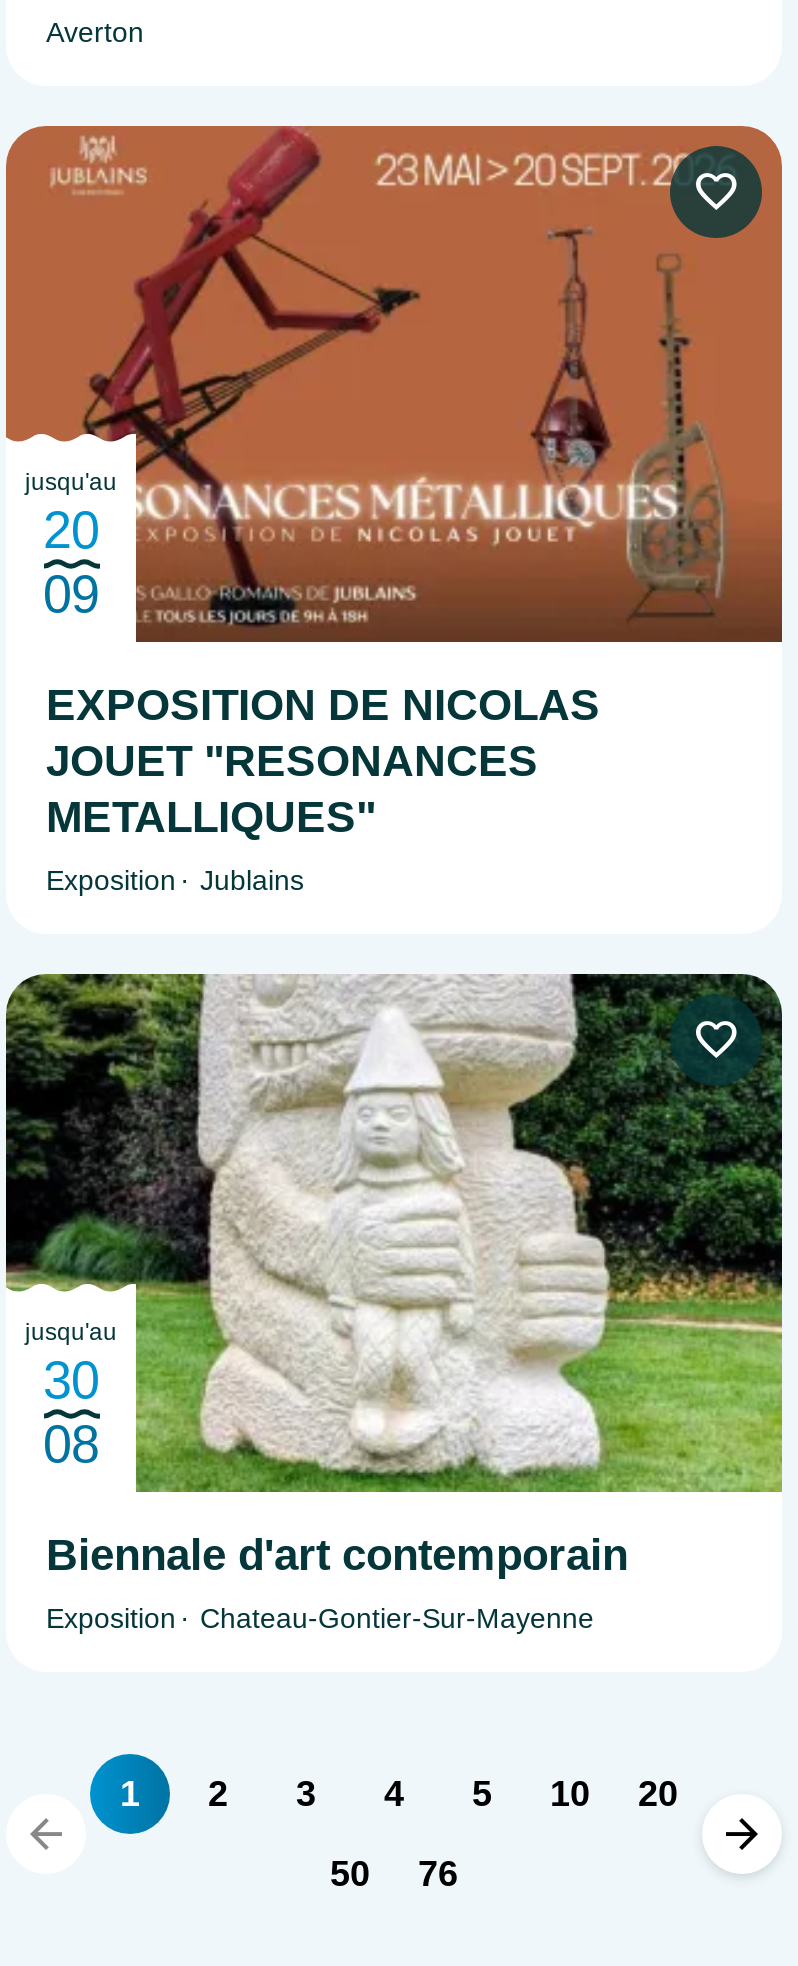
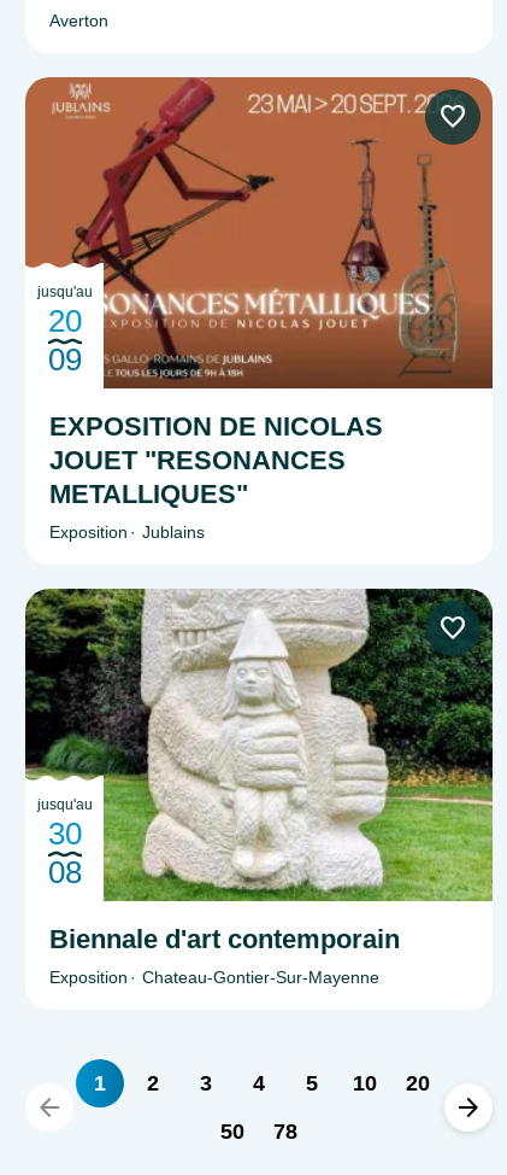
- 50 76
+ 50 78
